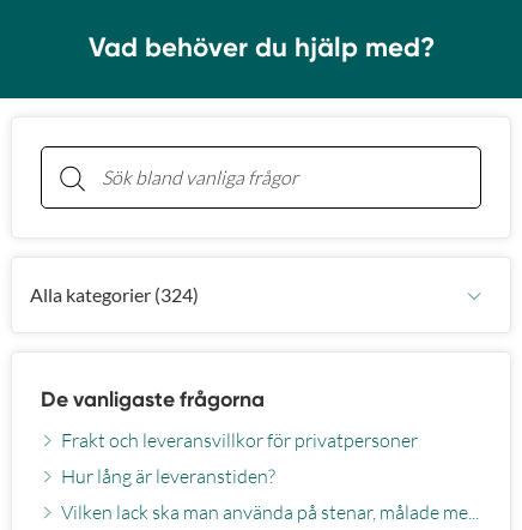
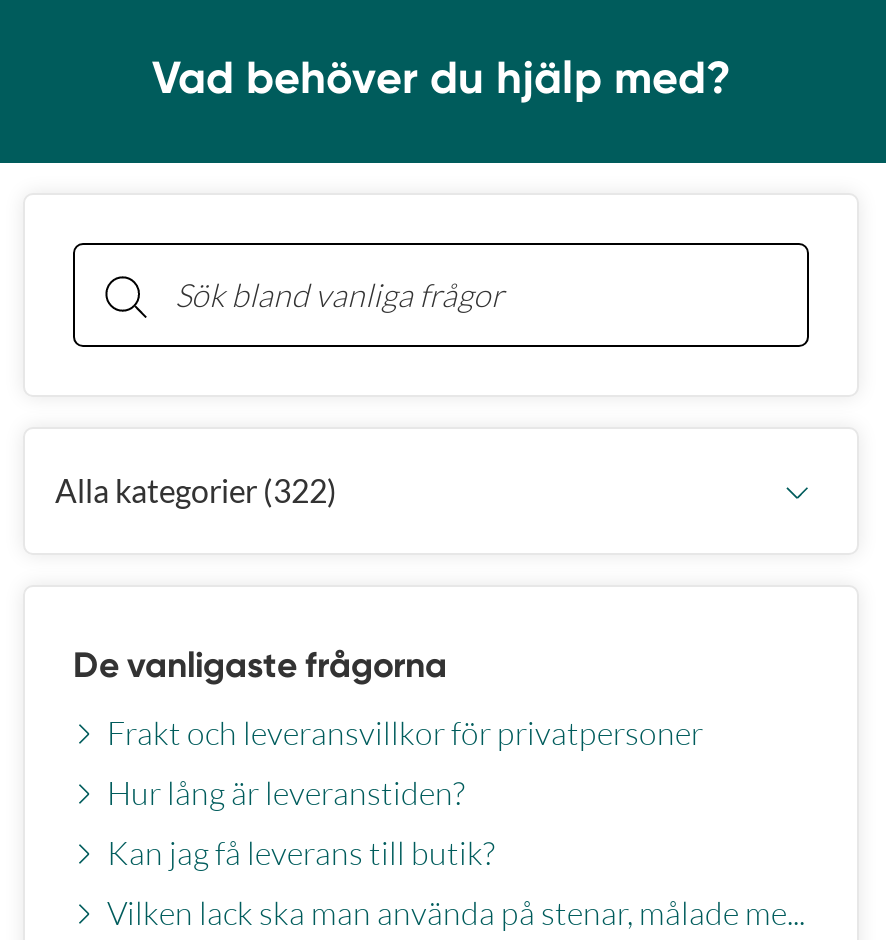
- Alla kategorier (324)
+ Alla kategorier (322)

+ Kan jag få leverans till butik?
